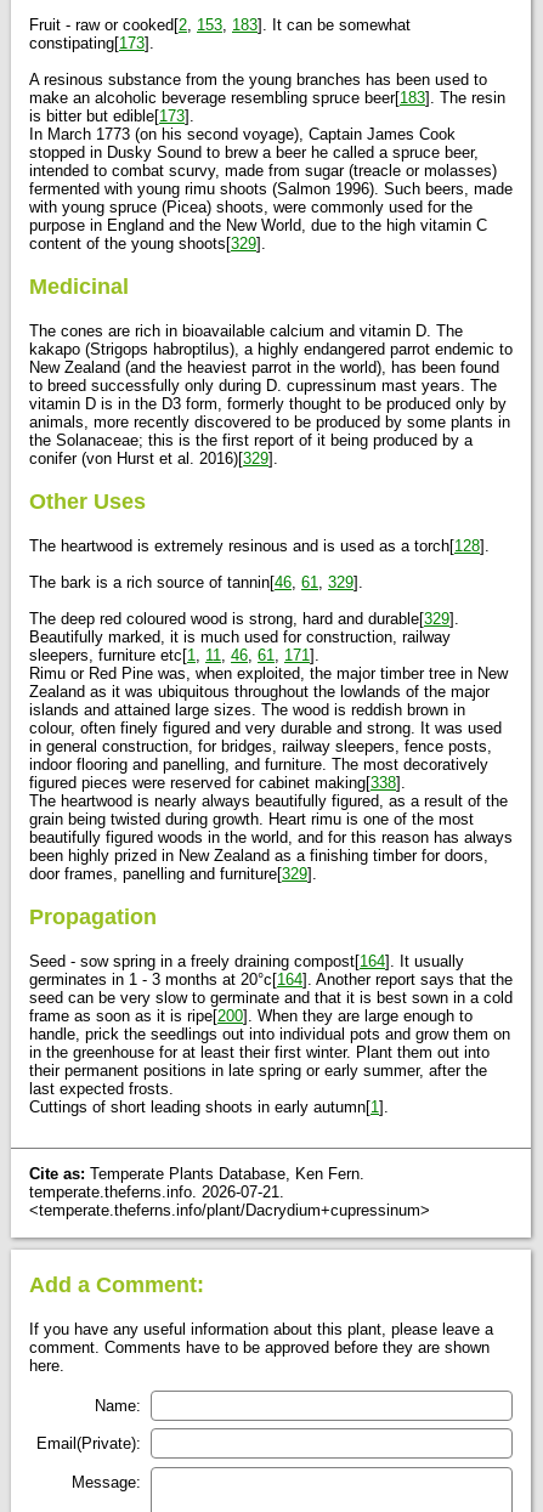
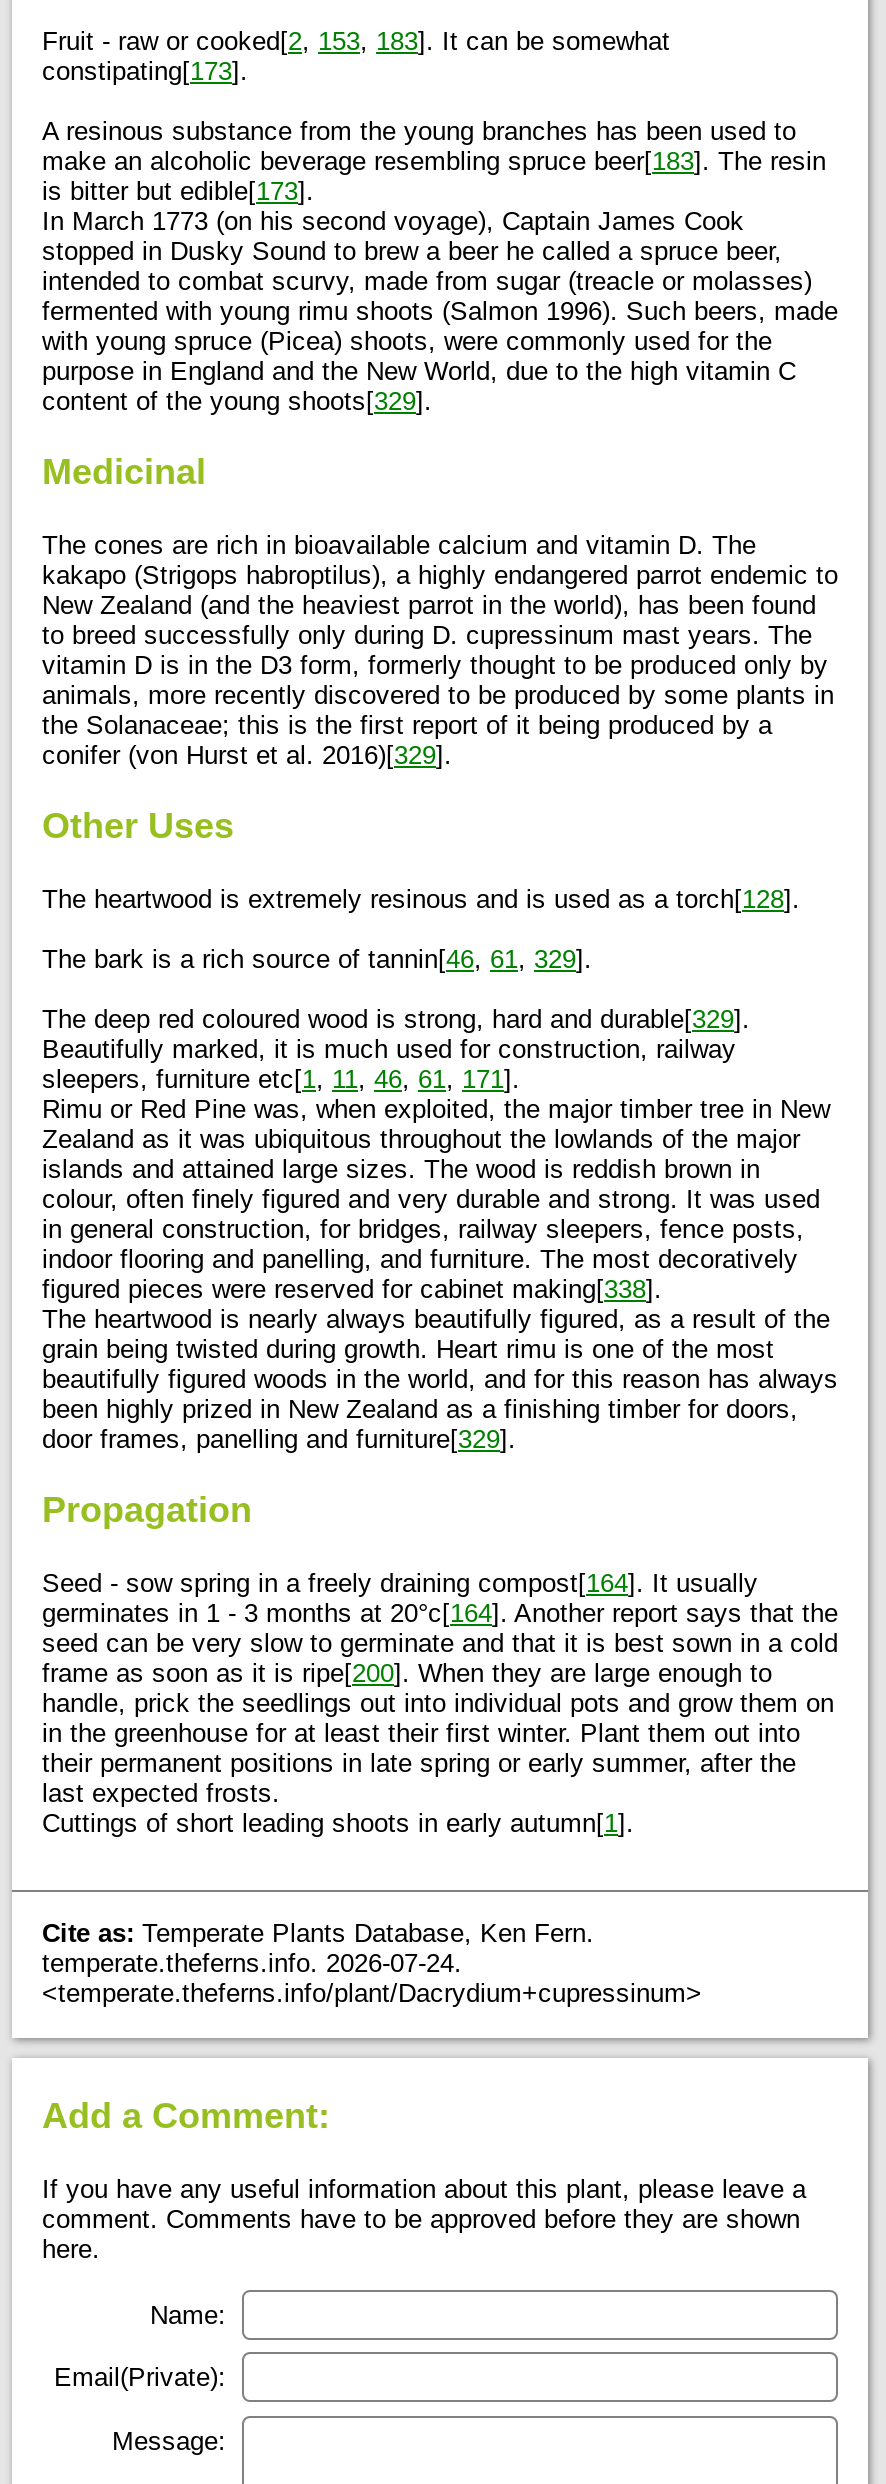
- temperate.theferns.info. 2026-07-21.
+ temperate.theferns.info. 2026-07-24.
